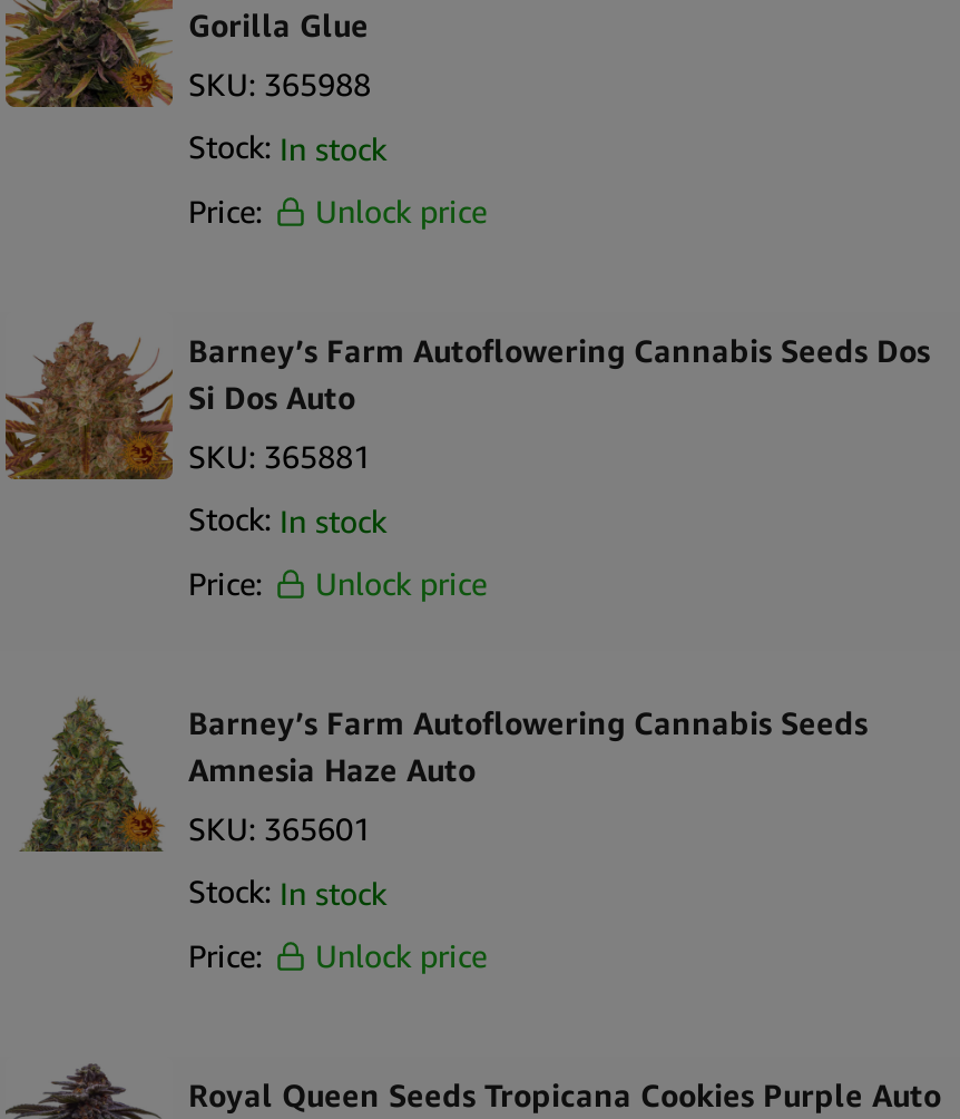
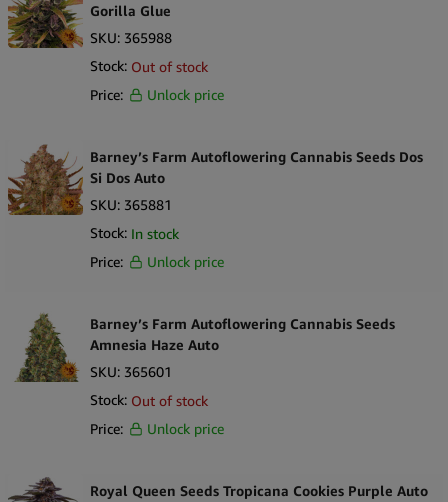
- Stock: In stock
+ Stock: Out of stock

- Stock: In stock
+ Stock: Out of stock
